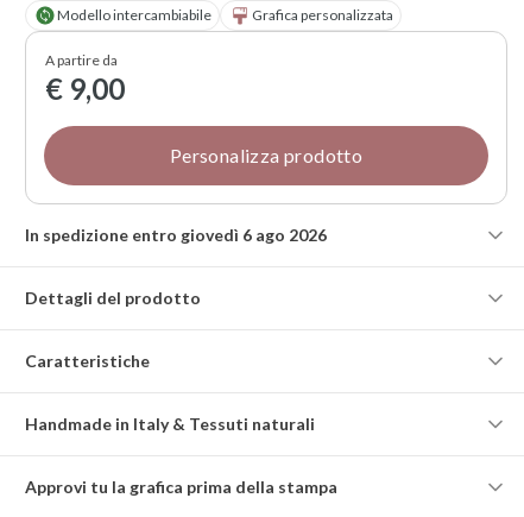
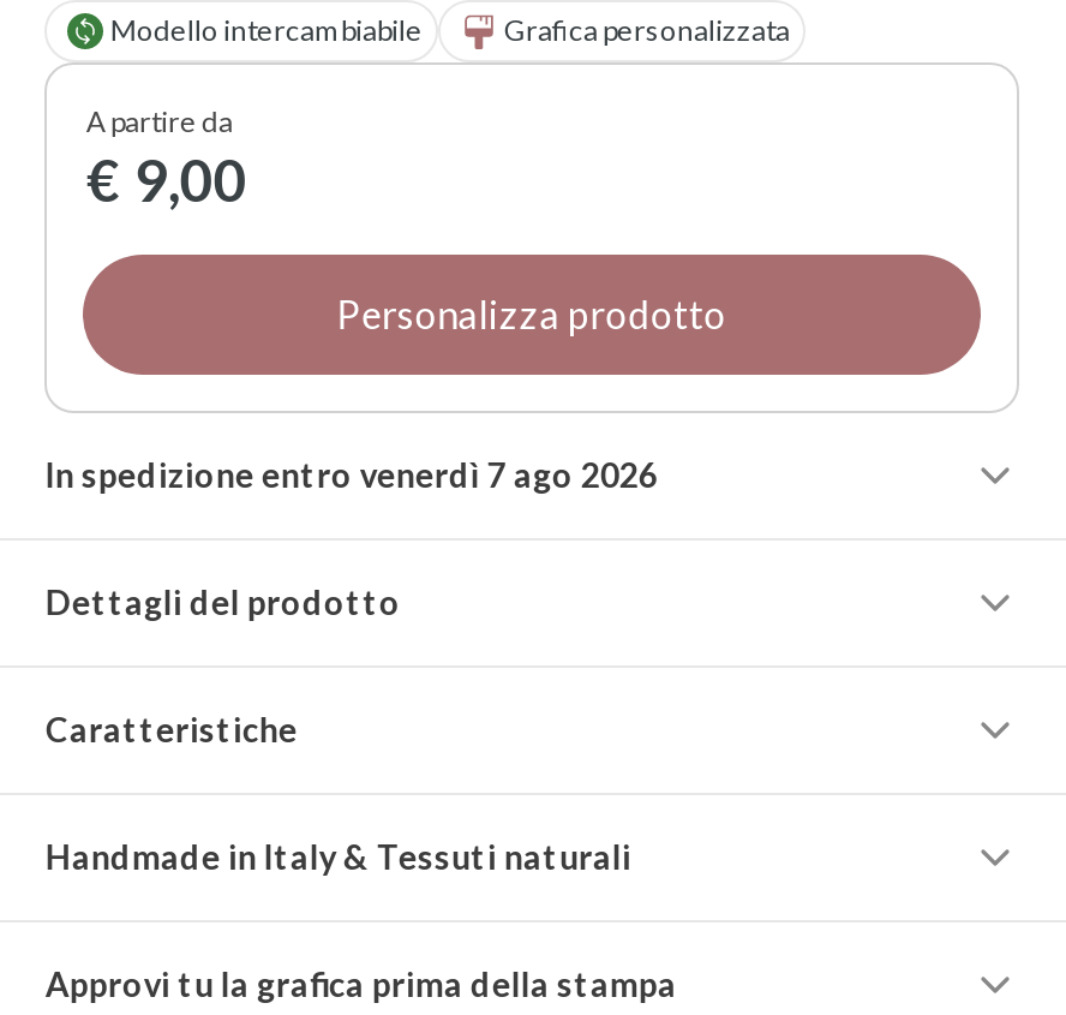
- In spedizione entro giovedì 6 ago 2026
+ In spedizione entro venerdì 7 ago 2026
